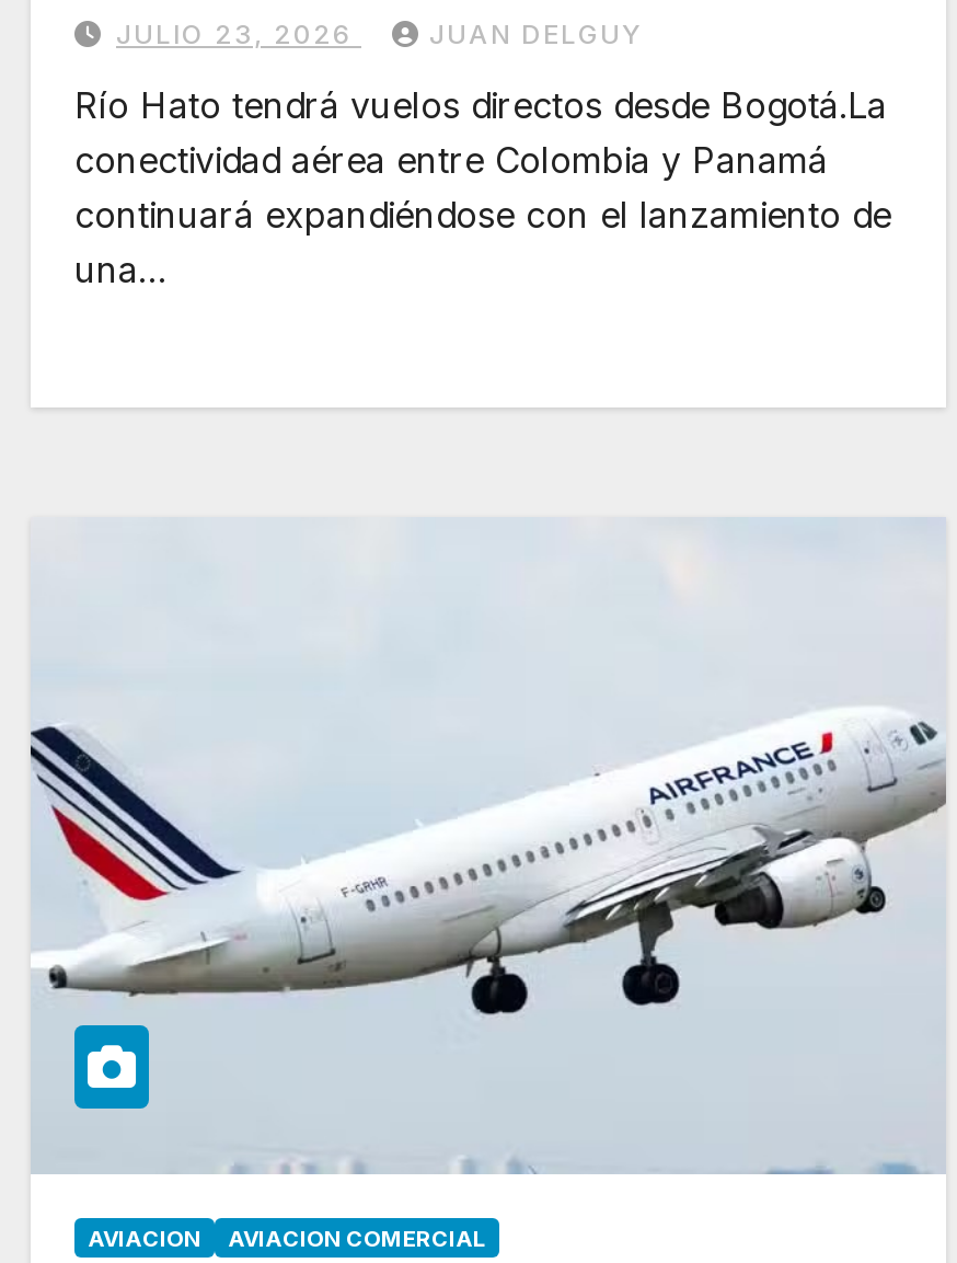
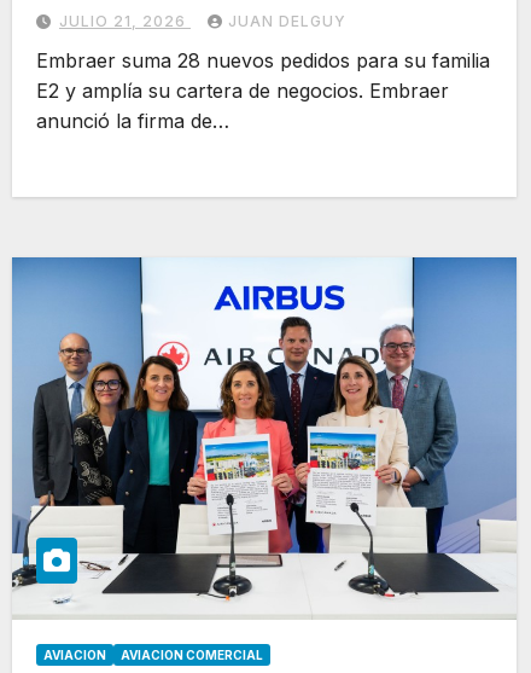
- JULIO 23, 2026
+ JULIO 21, 2026

- Río Hato tendrá vuelos directos desde Bogotá.La
- conectividad aérea entre Colombia y Panamá
- continuará expandiéndose con el lanzamiento de
- una…
+ Embraer suma 28 nuevos pedidos para su familia
+ E2 y amplía su cartera de negocios. Embraer
+ anunció la firma de…

- [image]
+ [image]
